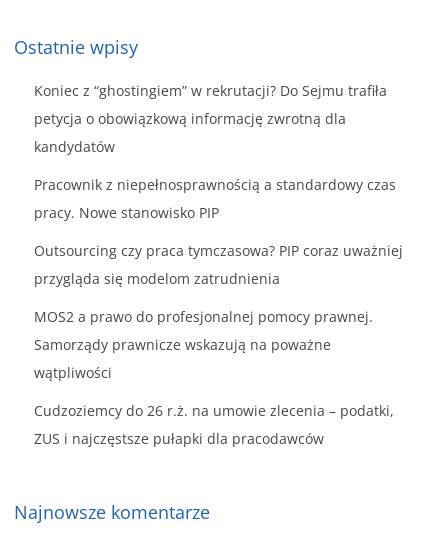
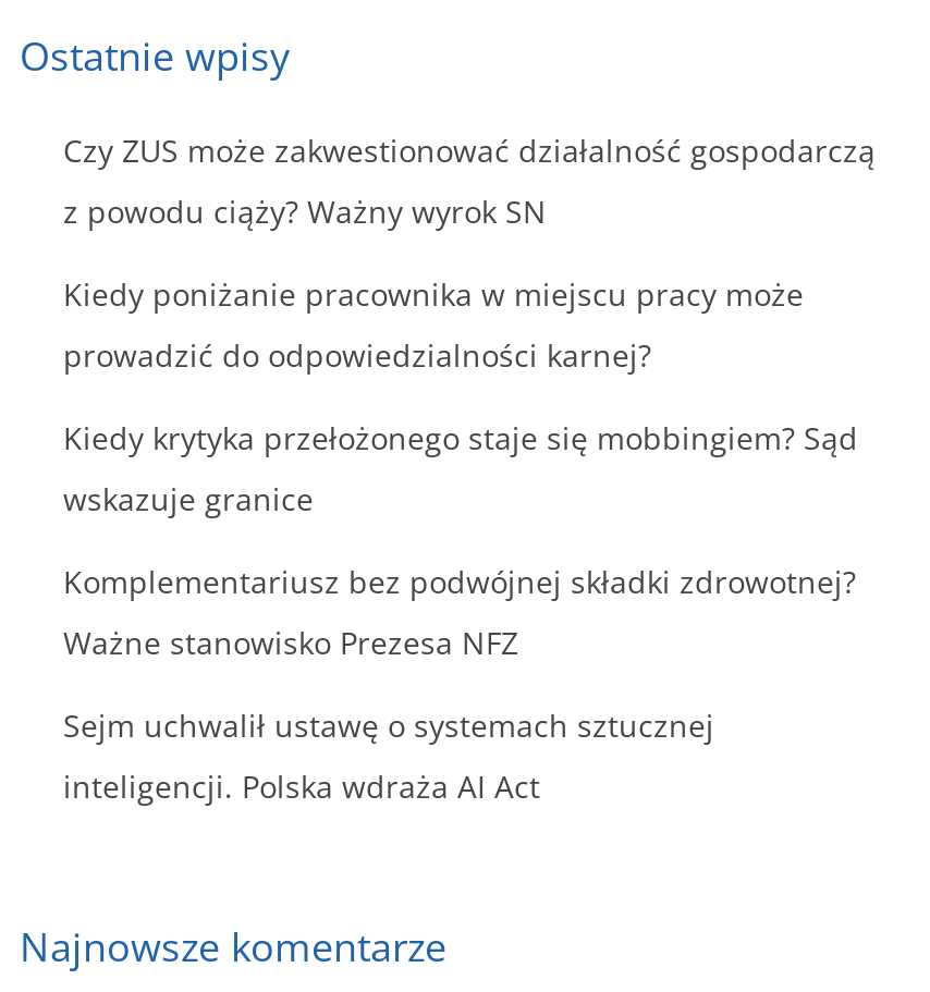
- Koniec z “ghostingiem” w rekrutacji? Do Sejmu trafiła
- petycja o obowiązkową informację zwrotną dla
- kandydatów
- Pracownik z niepełnosprawnością a standardowy czas
- pracy. Nowe stanowisko PIP
- Outsourcing czy praca tymczasowa? PIP coraz uważniej
- przygląda się modelom zatrudnienia
- MOS2 a prawo do profesjonalnej pomocy prawnej.
- Samorządy prawnicze wskazują na poważne
- wątpliwości
- Cudzoziemcy do 26 r.ż. na umowie zlecenia – podatki,
- ZUS i najczęstsze pułapki dla pracodawców
+ Czy ZUS może zakwestionować działalność gospodarczą
+ z powodu ciąży? Ważny wyrok SN
+ Kiedy poniżanie pracownika w miejscu pracy może
+ prowadzić do odpowiedzialności karnej?
+ Kiedy krytyka przełożonego staje się mobbingiem? Sąd
+ wskazuje granice
+ Komplementariusz bez podwójnej składki zdrowotnej?
+ Ważne stanowisko Prezesa NFZ
+ Sejm uchwalił ustawę o systemach sztucznej
+ inteligencji. Polska wdraża AI Act
